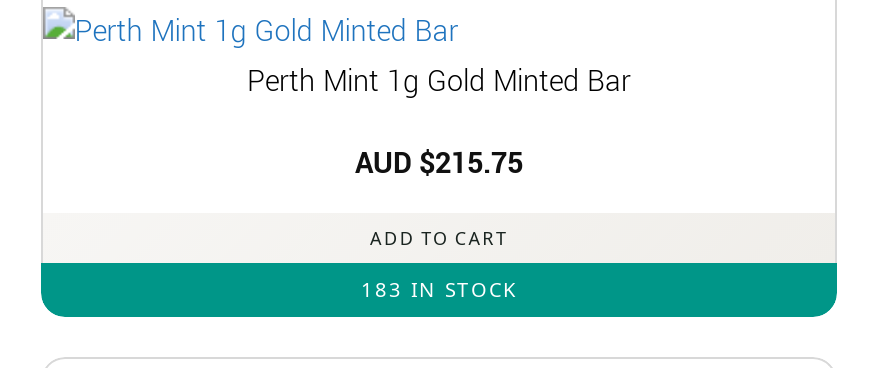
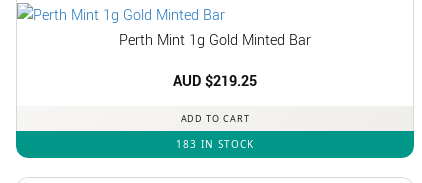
- AUD $215.75
+ AUD $219.25
